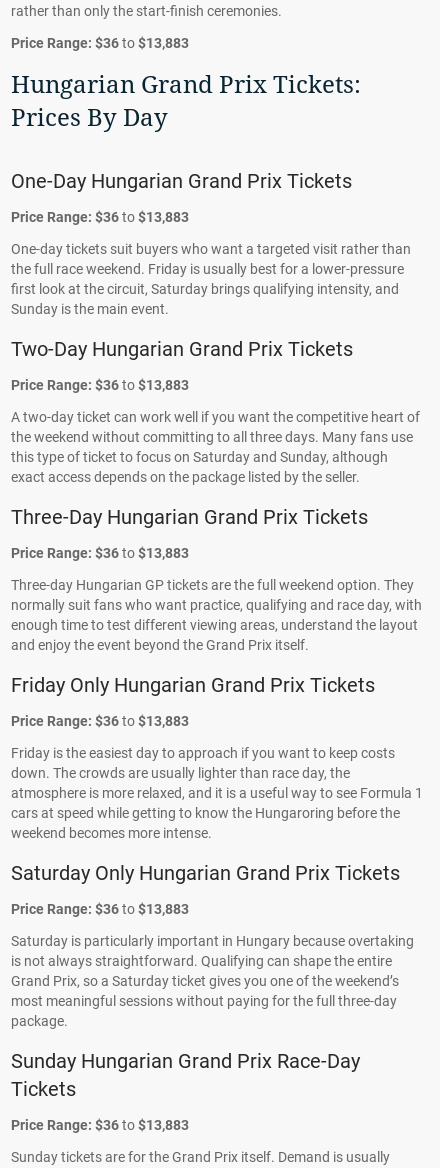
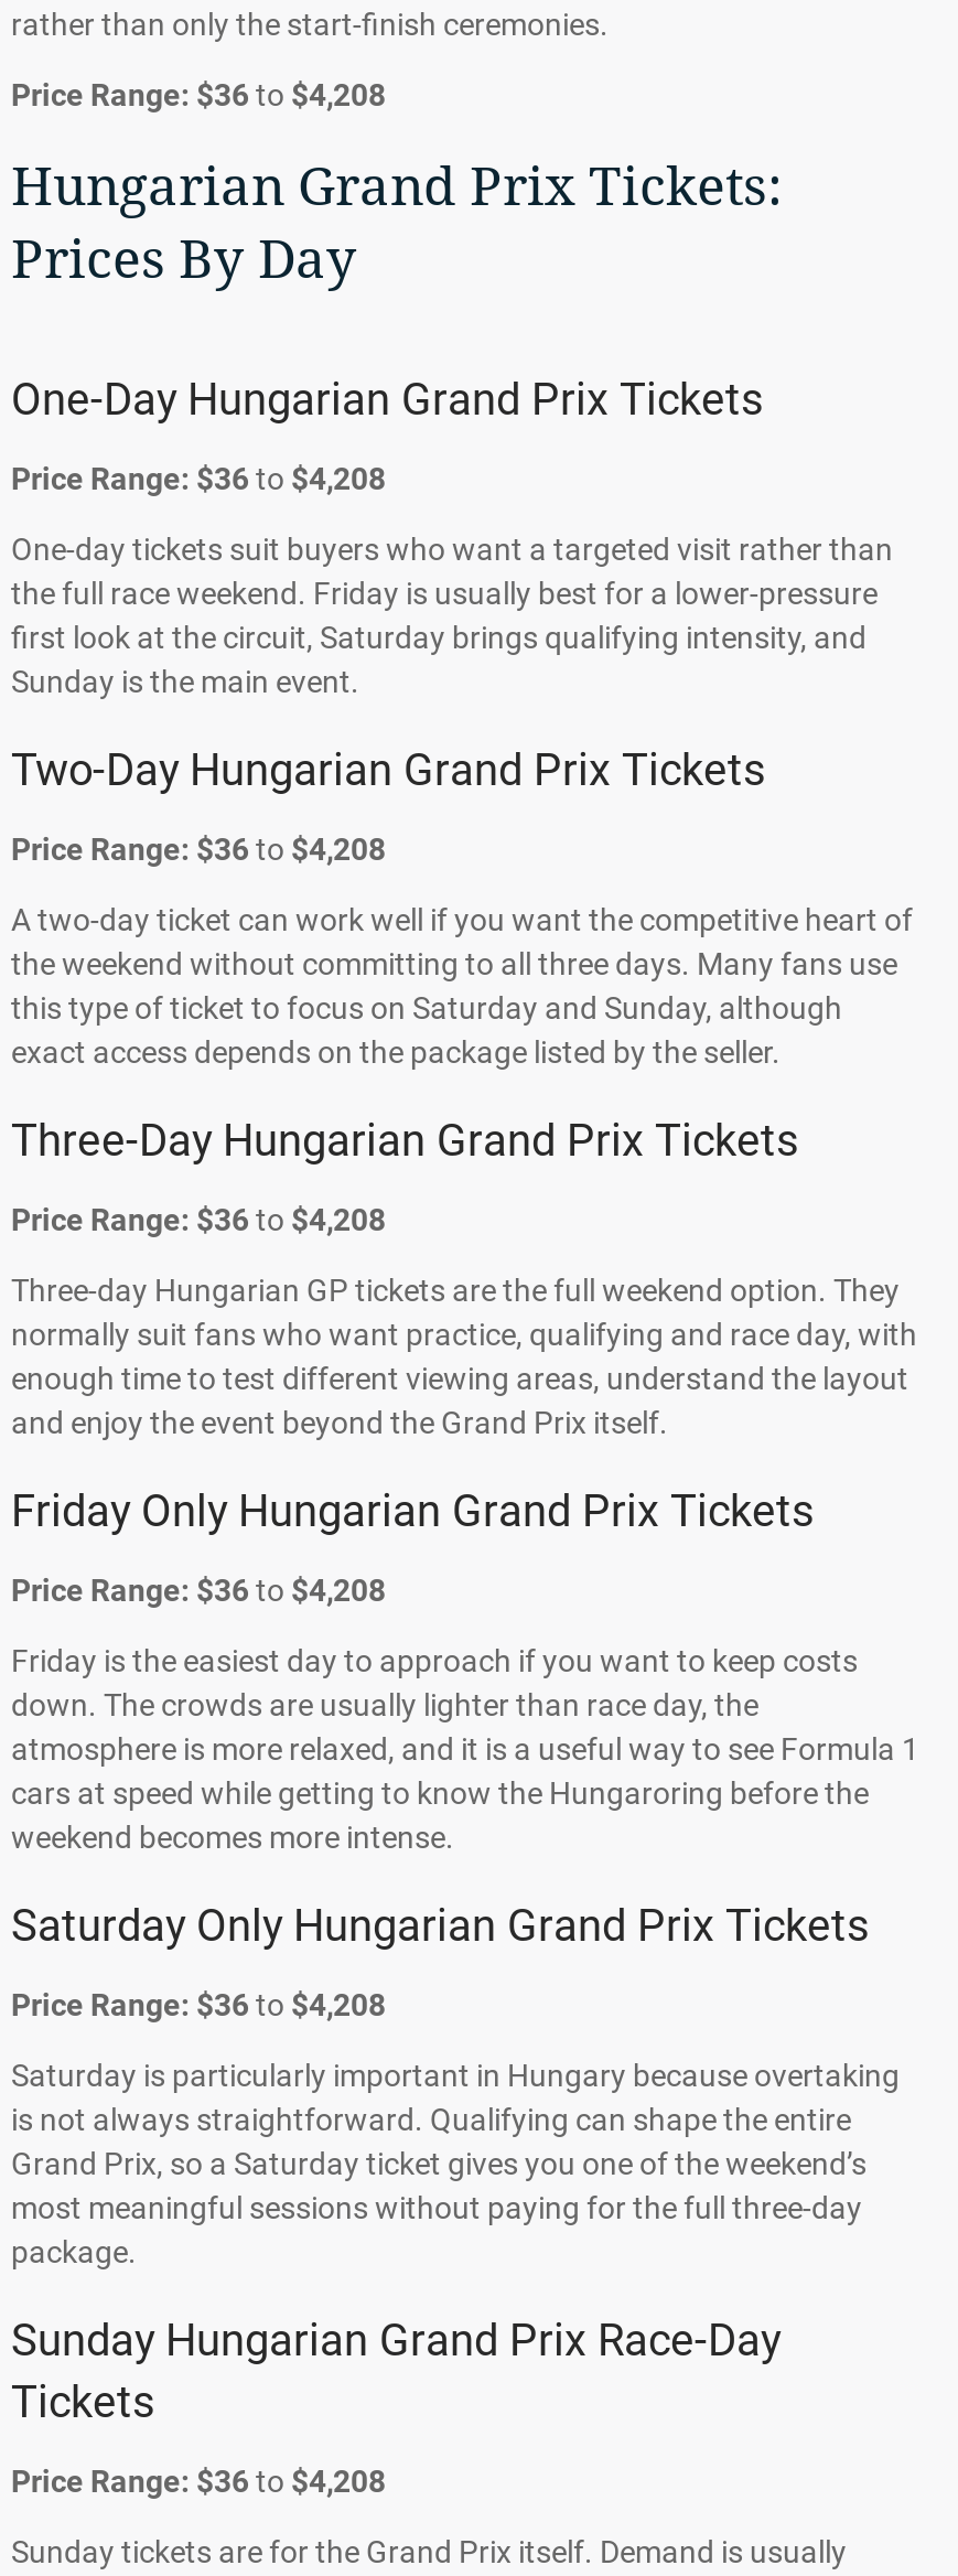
- Price Range: $36 to $13,883
+ Price Range: $36 to $4,208

- Price Range: $36 to $13,883
+ Price Range: $36 to $4,208

- Price Range: $36 to $13,883
+ Price Range: $36 to $4,208

- Price Range: $36 to $13,883
+ Price Range: $36 to $4,208

- Price Range: $36 to $13,883
+ Price Range: $36 to $4,208

- Price Range: $36 to $13,883
+ Price Range: $36 to $4,208

- Price Range: $36 to $13,883
+ Price Range: $36 to $4,208
